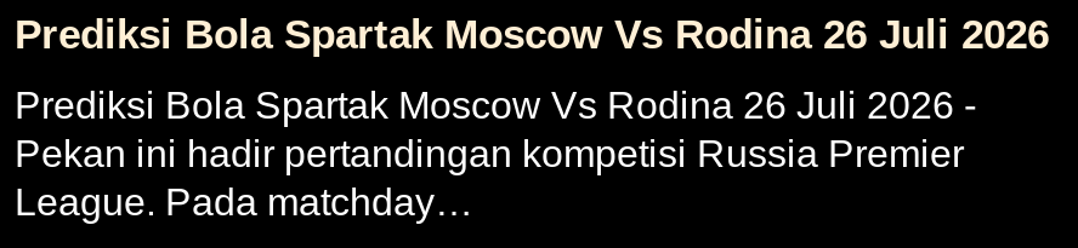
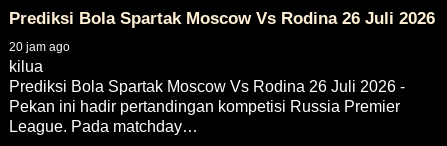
+ 20 jam ago
+ kilua
